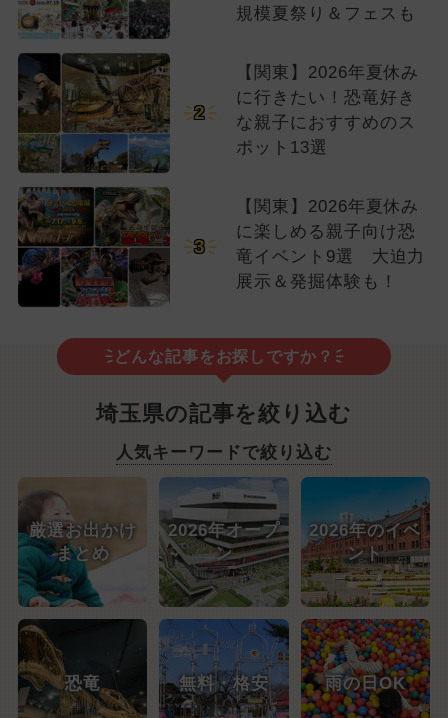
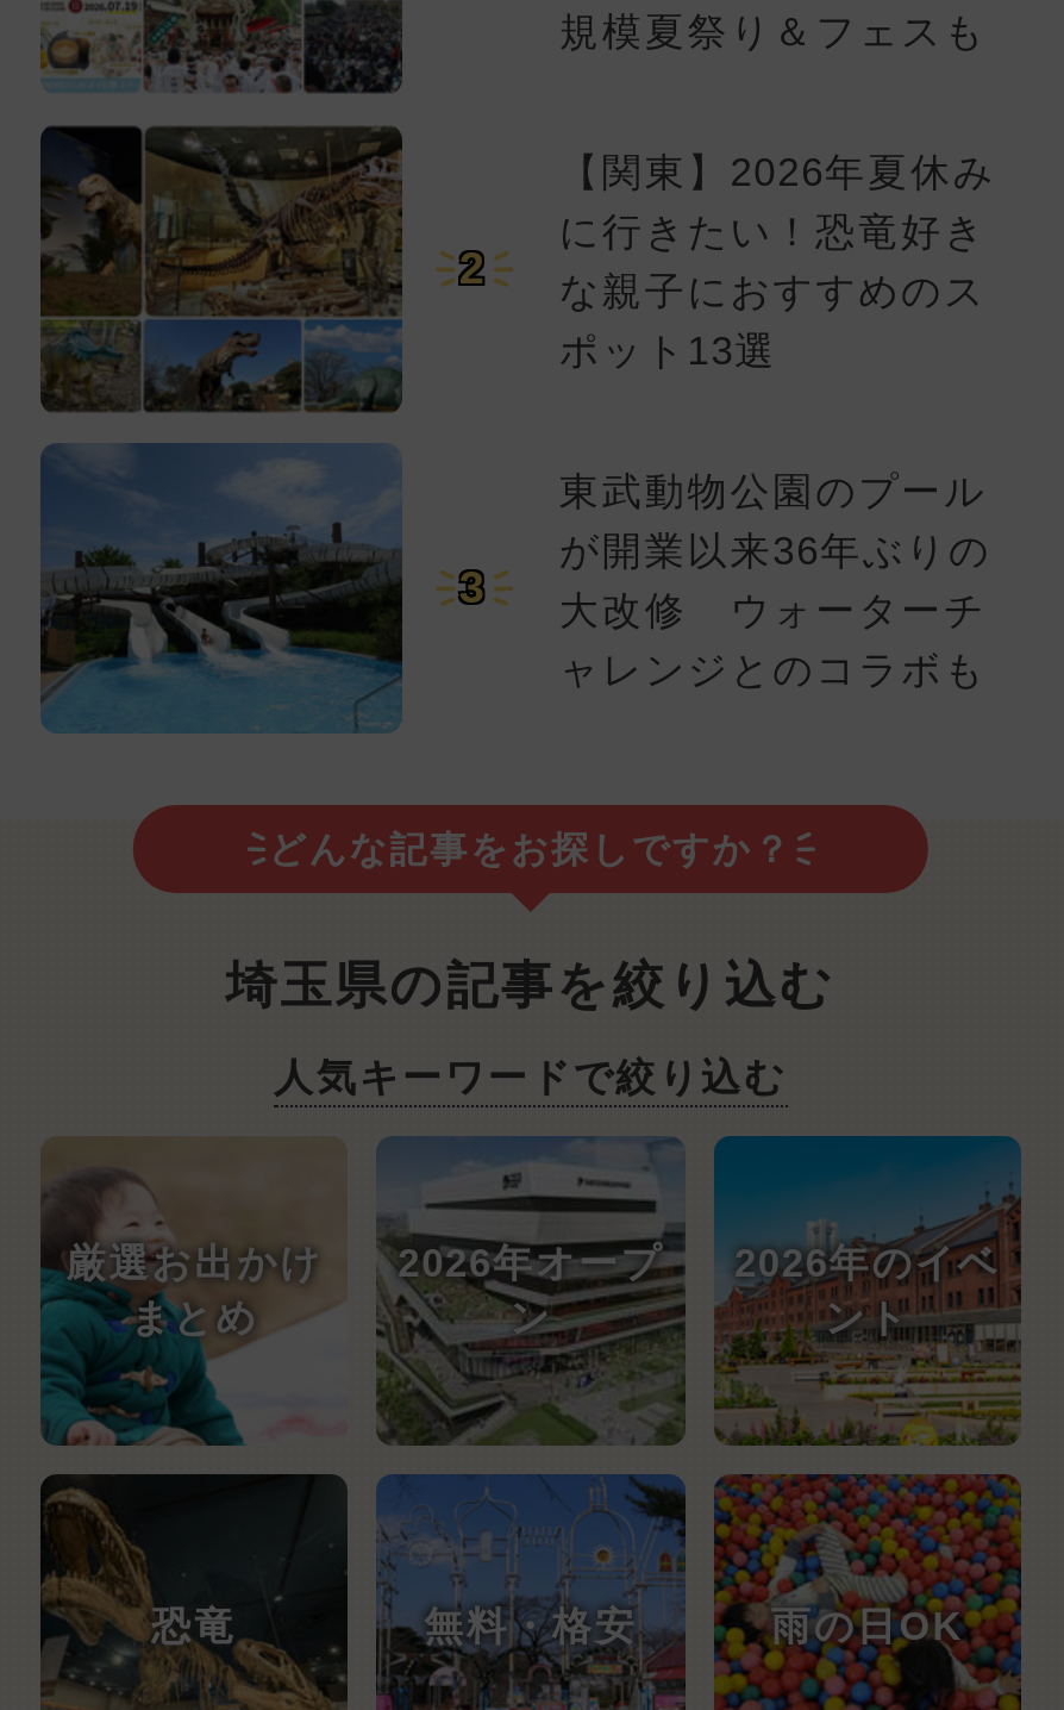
- [image]
+ [image]

- 【関東】2026年夏休み
- に楽しめる親子向け恐
- 竜イベント9選 大迫力
- 展示＆発掘体験も！
+ 東武動物公園のプール
+ が開業以来36年ぶりの
+ 大改修 ウォーターチ
+ ャレンジとのコラボも
